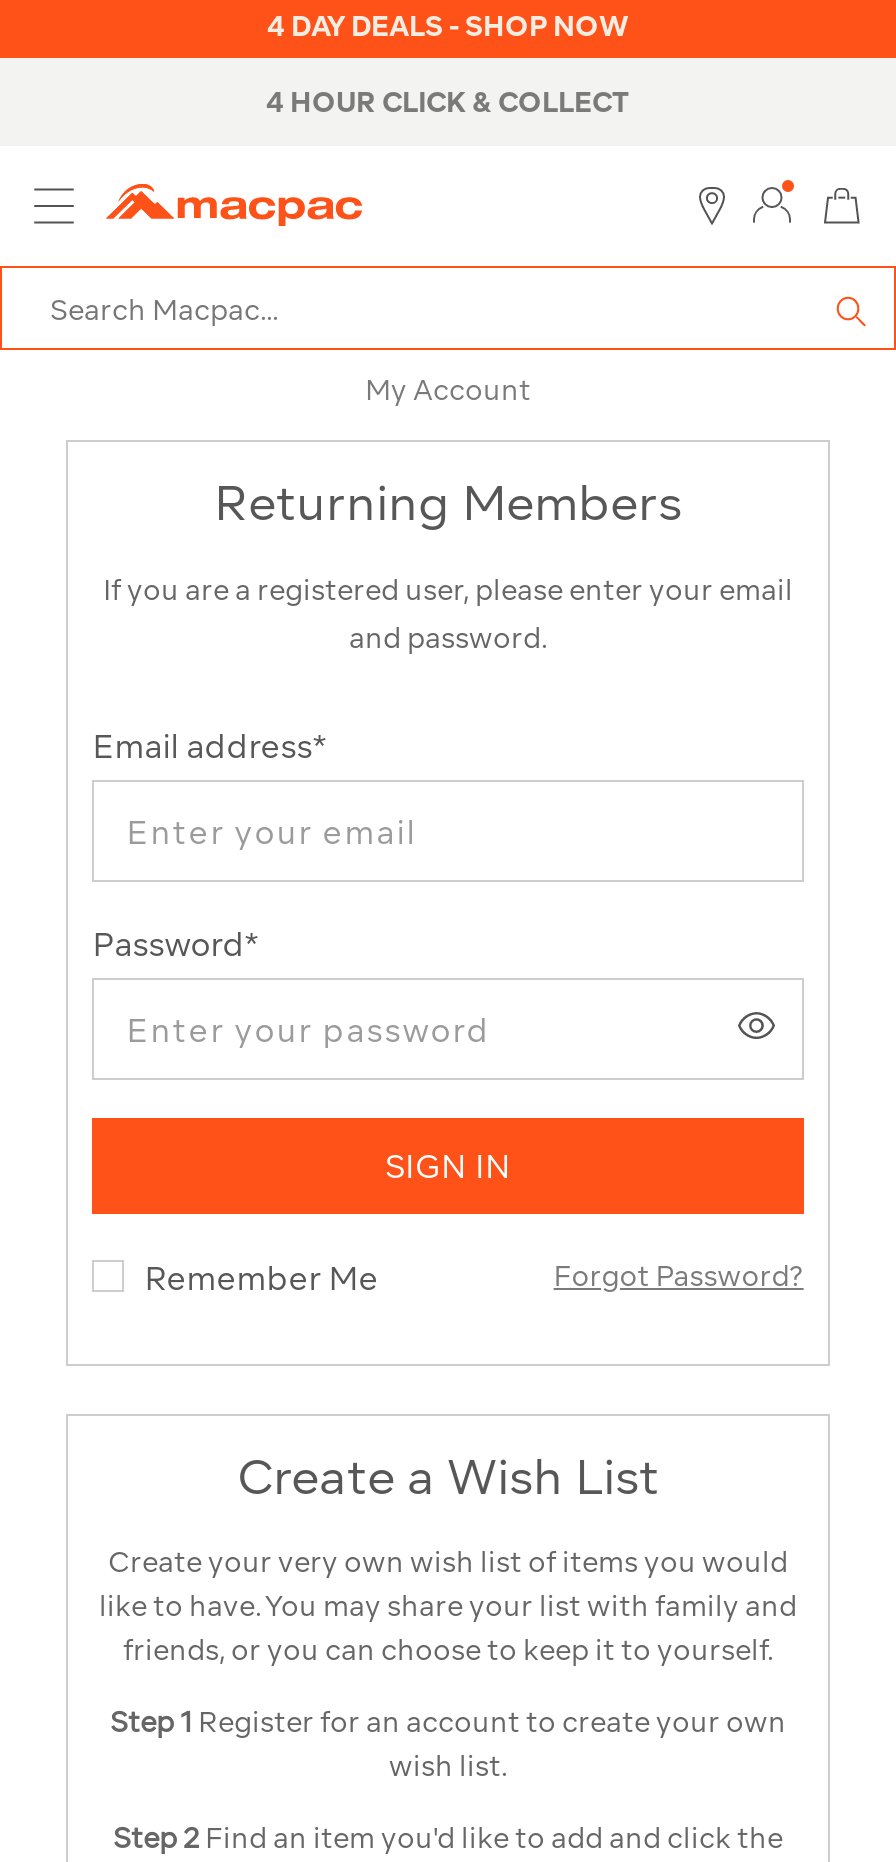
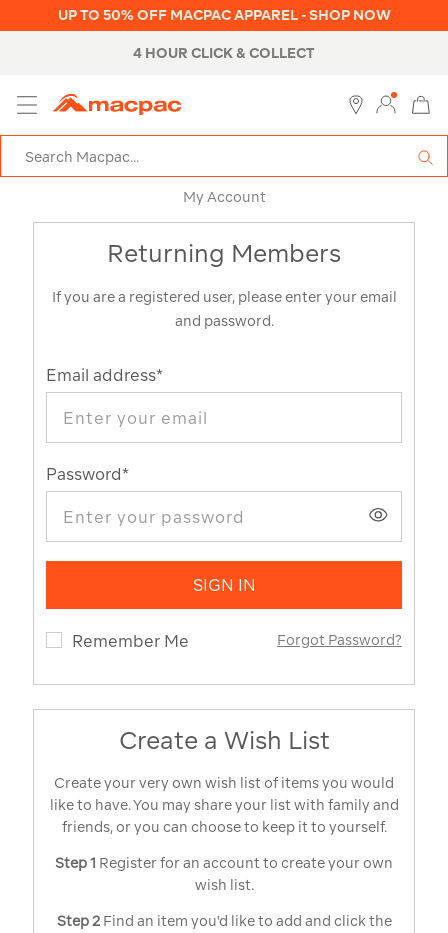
- 4 DAY DEALS - SHOP NOW
+ UP TO 50% OFF MACPAC APPAREL - SHOP NOW
